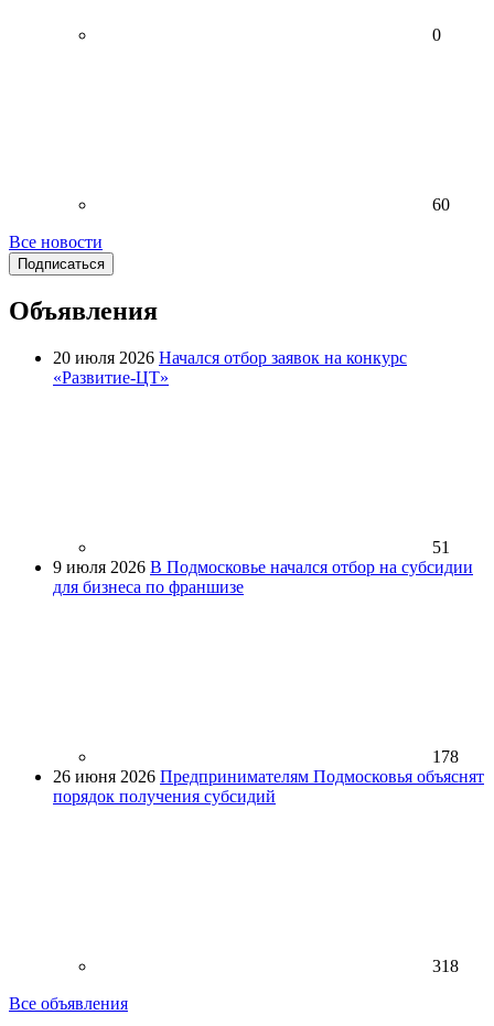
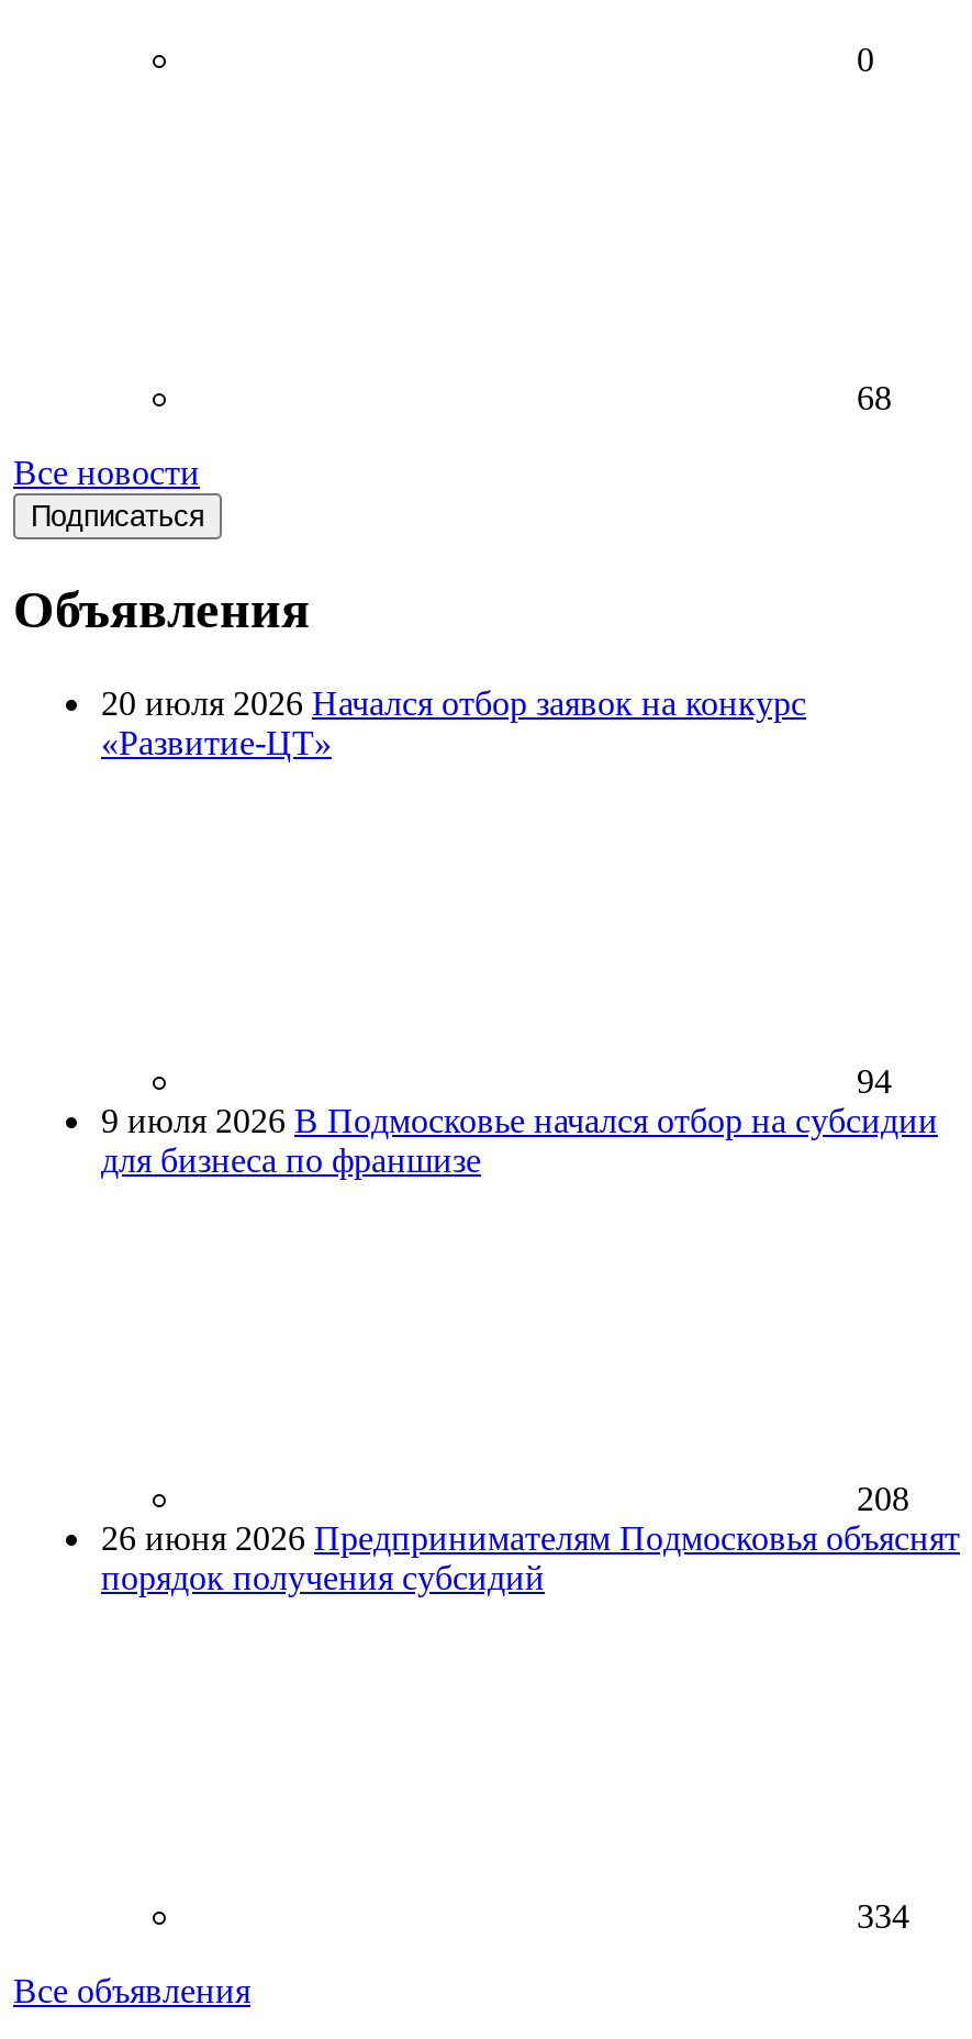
- 60
+ 68

- 51
+ 94

- 178
+ 208

- 318
+ 334
